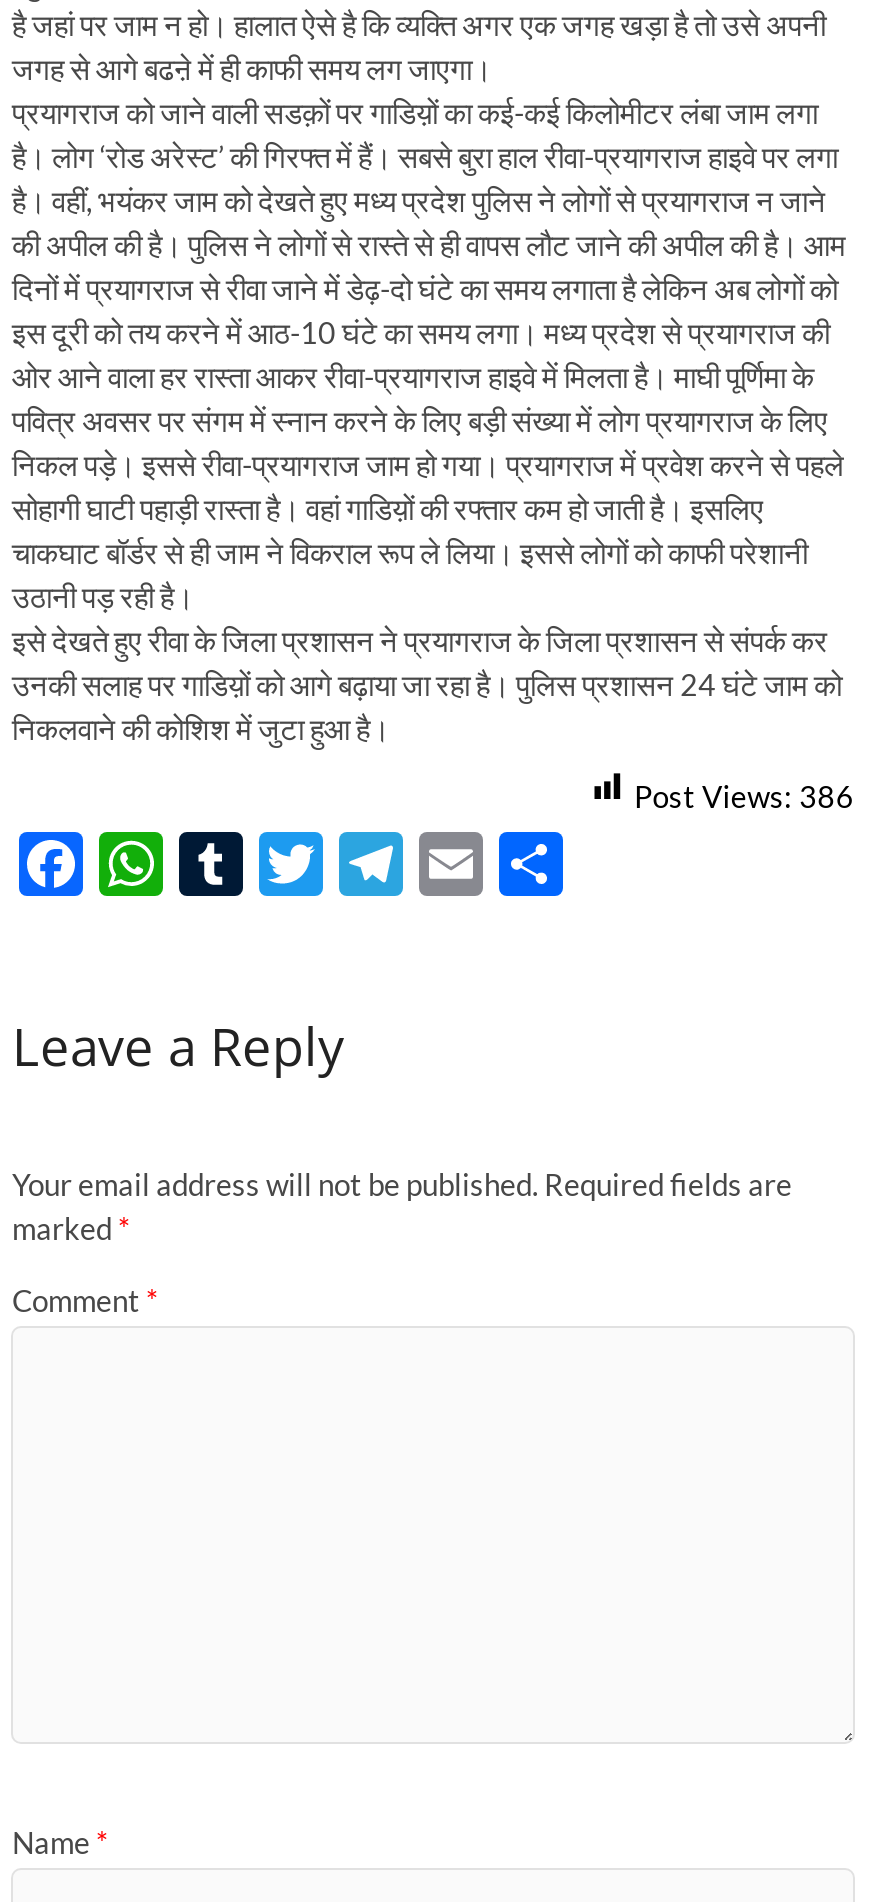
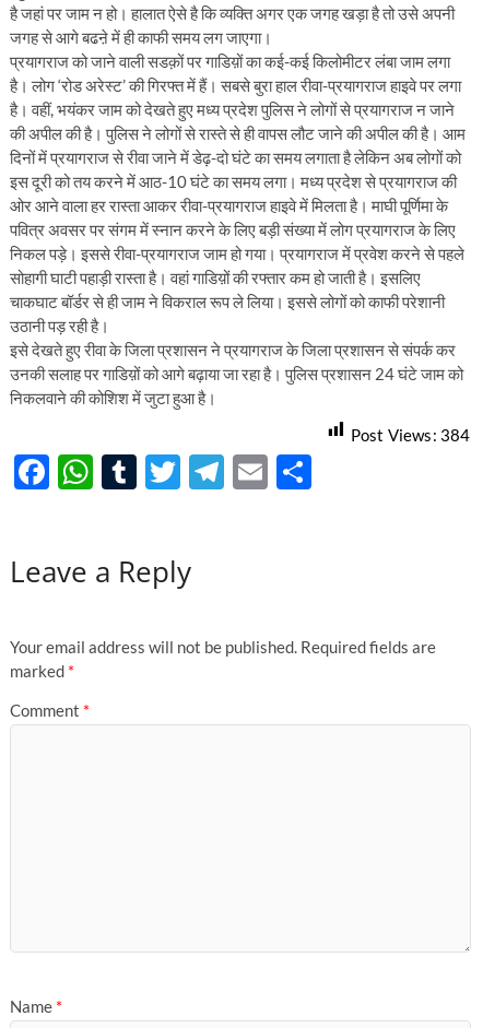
- Post Views: 386
+ Post Views: 384
